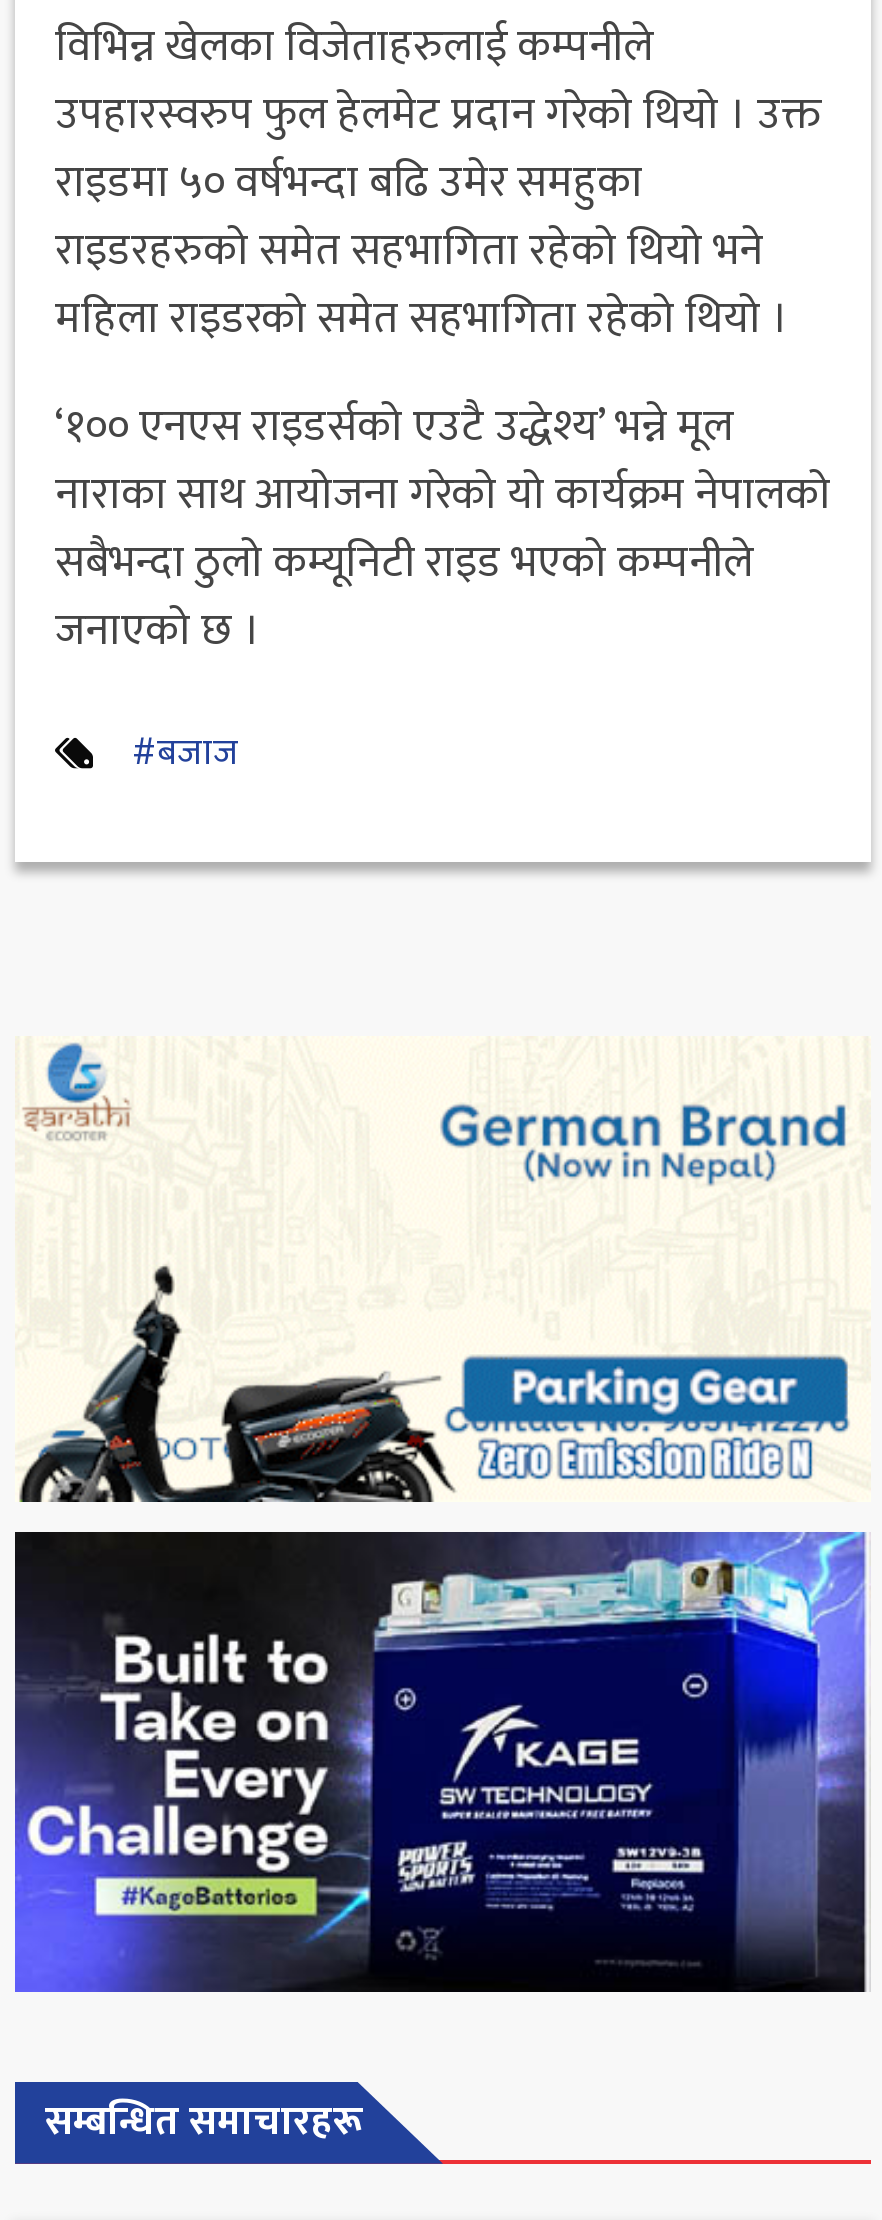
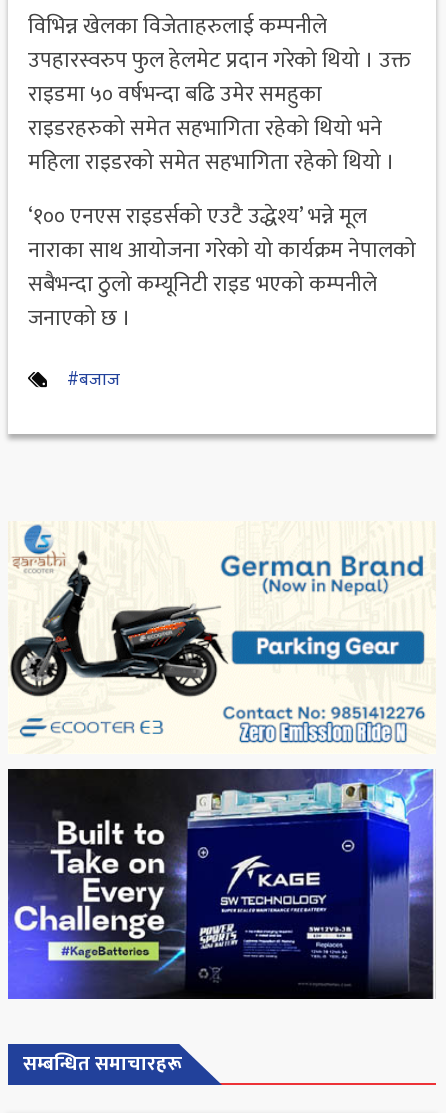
- [image]
+ [image]
